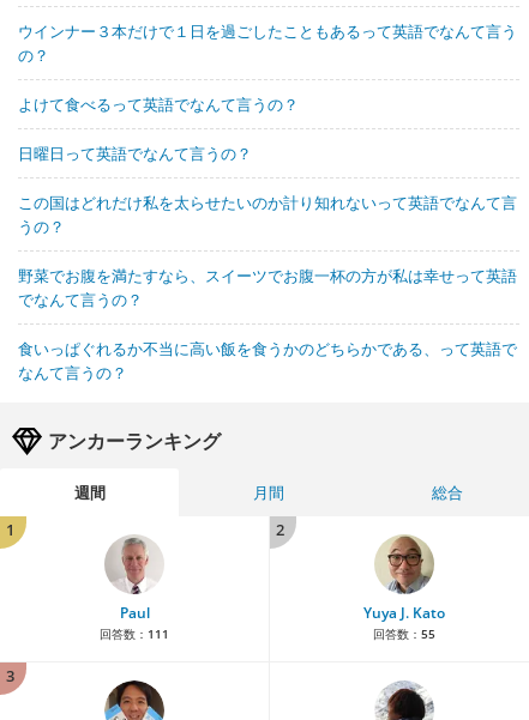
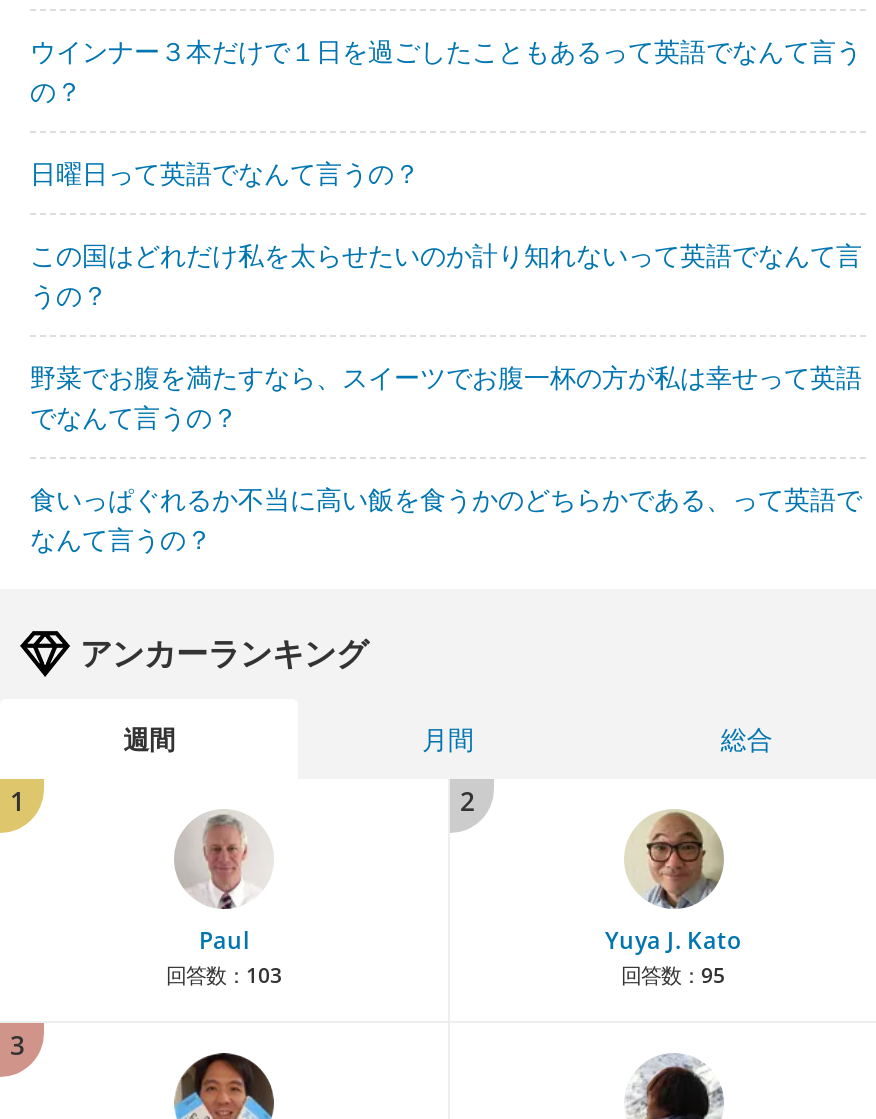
- よけて食べるって英語でなんて言うの？

- 回答数：111
+ 回答数：103

- 回答数：55
+ 回答数：95
